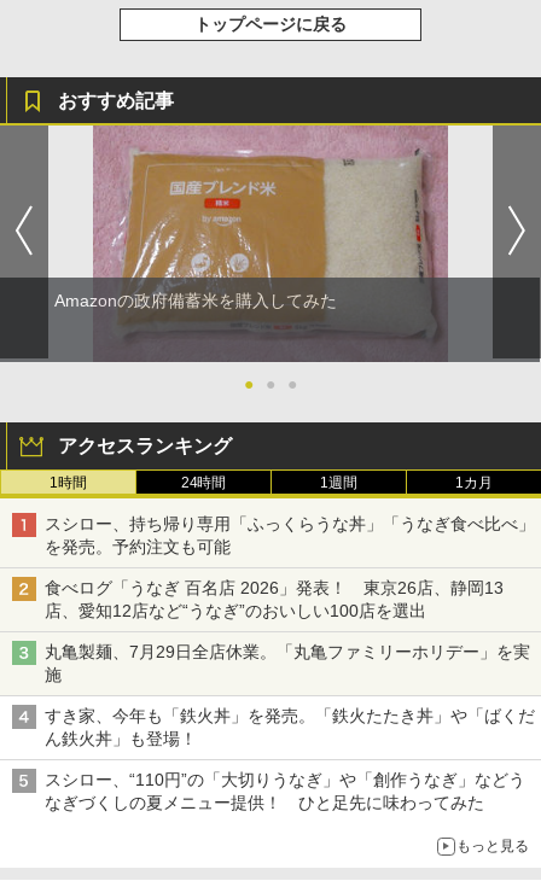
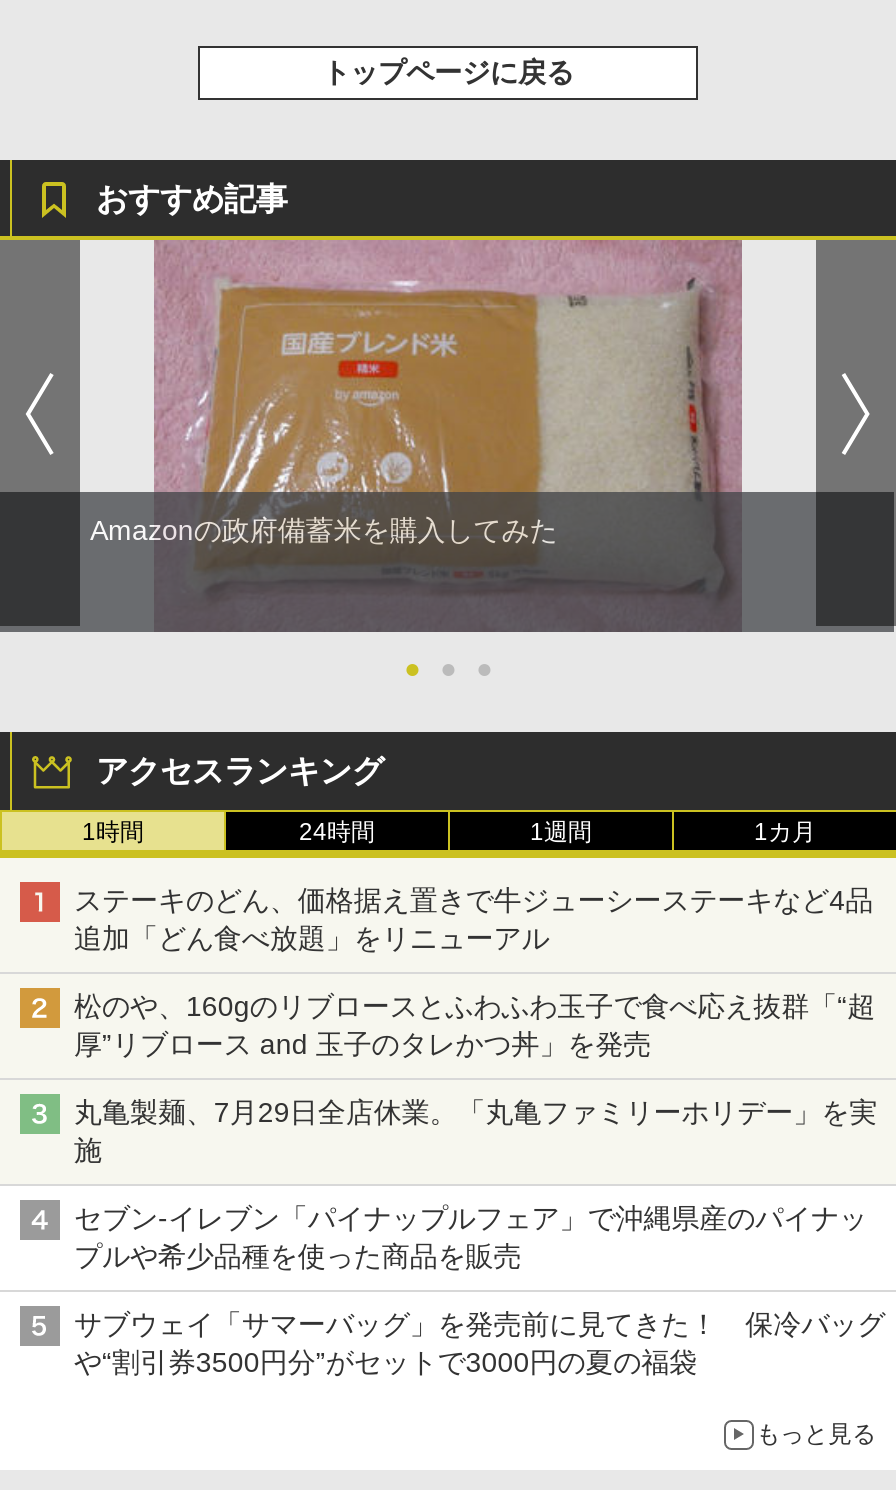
- スシロー、持ち帰り専用「ふっくらうな丼」「うなぎ食べ比べ」
- を発売。予約注文も可能
+ ステーキのどん、価格据え置きで牛ジューシーステーキなど4品
+ 追加「どん食べ放題」をリニューアル

- 食べログ「うなぎ 百名店 2026」発表！ 東京26店、静岡13
- 店、愛知12店など“うなぎ”のおいしい100店を選出
+ 松のや、160gのリブロースとふわふわ玉子で食べ応え抜群「“超
+ 厚”リブロース and 玉子のタレかつ丼」を発売

- すき家、今年も「鉄火丼」を発売。「鉄火たたき丼」や「ばくだ
- ん鉄火丼」も登場！
+ セブン-イレブン「パイナップルフェア」で沖縄県産のパイナッ
+ プルや希少品種を使った商品を販売

- スシロー、“110円”の「大切りうなぎ」や「創作うなぎ」などう
- なぎづくしの夏メニュー提供！ ひと足先に味わってみた
+ サブウェイ「サマーバッグ」を発売前に見てきた！ 保冷バッグ
+ や“割引券3500円分”がセットで3000円の夏の福袋
